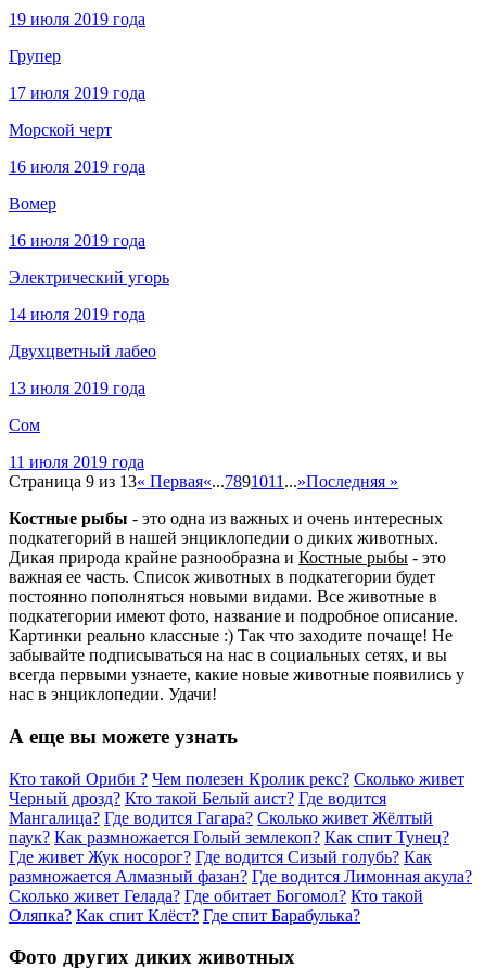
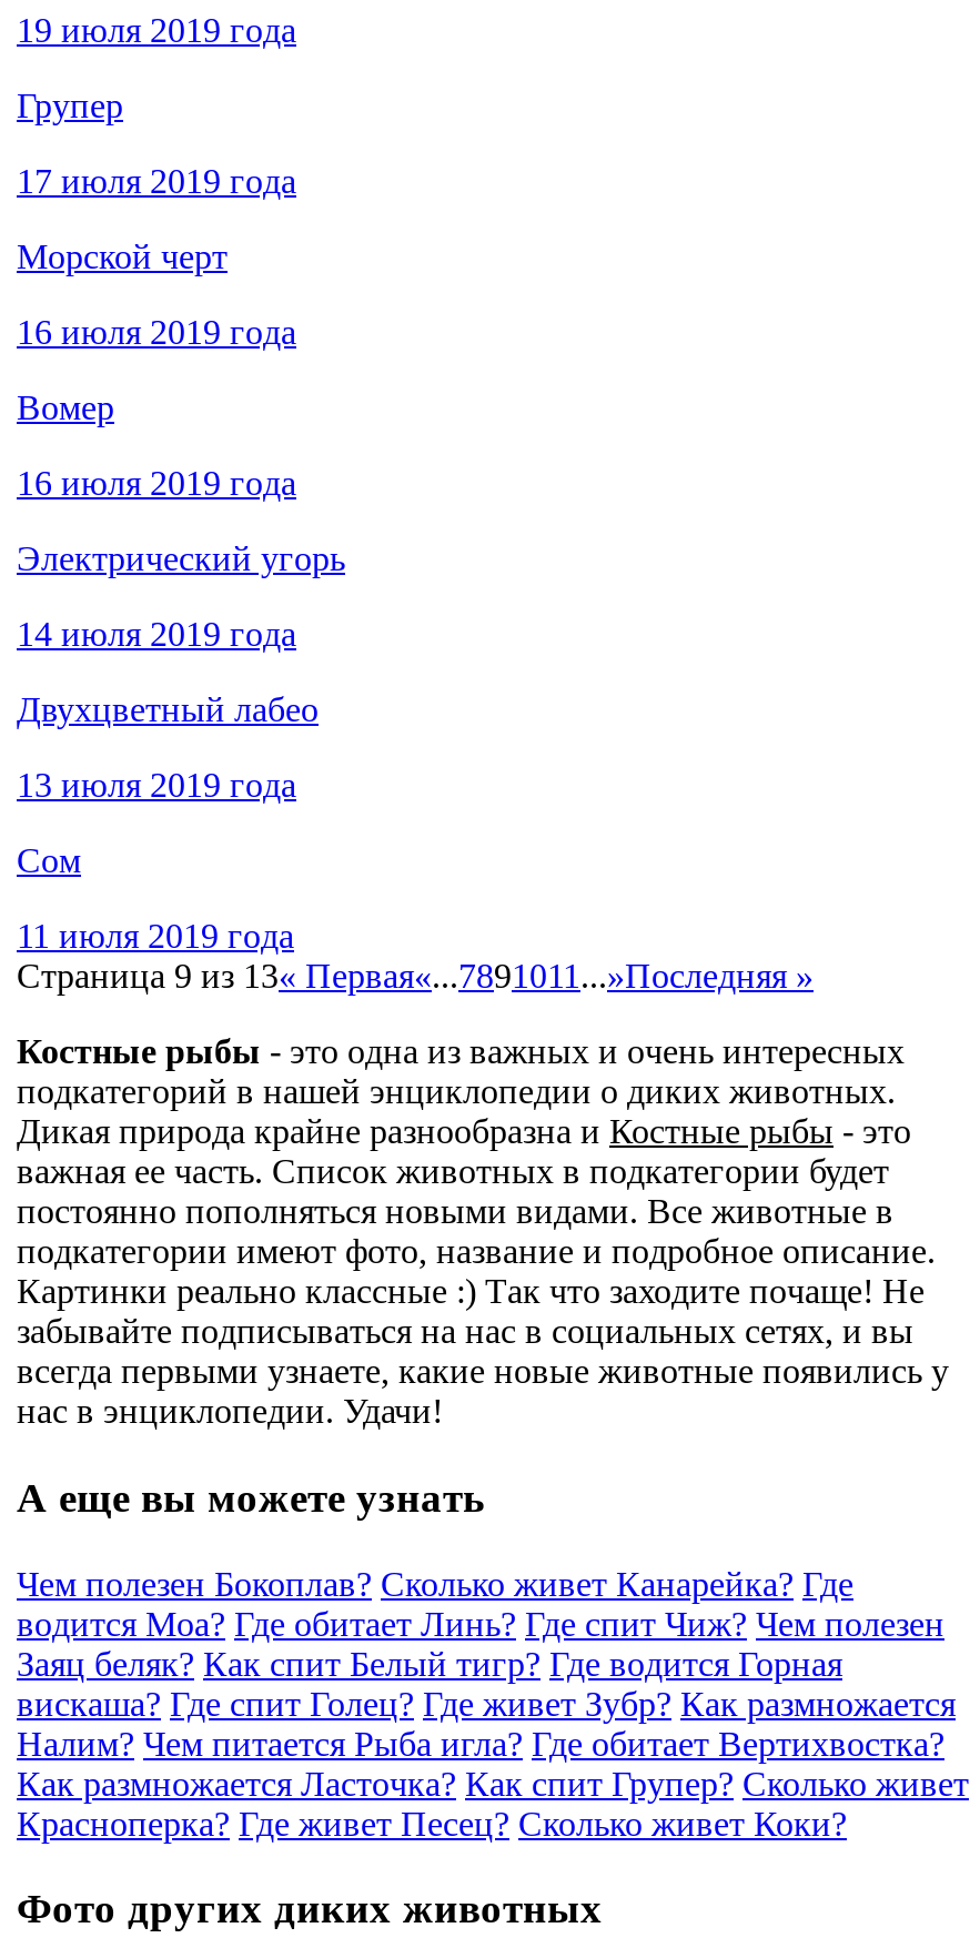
- Кто такой Ориби ? Чем полезен Кролик рекс? Сколько живет
- Черный дрозд? Кто такой Белый аист? Где водится
- Мангалица? Где водится Гагара? Сколько живет Жёлтый
- паук? Как размножается Голый землекоп? Как спит Тунец?
- Где живет Жук носорог? Где водится Сизый голубь? Как
- размножается Алмазный фазан? Где водится Лимонная акула?
- Сколько живет Гелада? Где обитает Богомол? Кто такой
- Оляпка? Как спит Клёст? Где спит Барабулька?
+ Чем полезен Бокоплав? Сколько живет Канарейка? Где
+ водится Моа? Где обитает Линь? Где спит Чиж? Чем полезен
+ Заяц беляк? Как спит Белый тигр? Где водится Горная
+ вискаша? Где спит Голец? Где живет Зубр? Как размножается
+ Налим? Чем питается Рыба игла? Где обитает Вертихвостка?
+ Как размножается Ласточка? Как спит Групер? Сколько живет
+ Красноперка? Где живет Песец? Сколько живет Коки?
